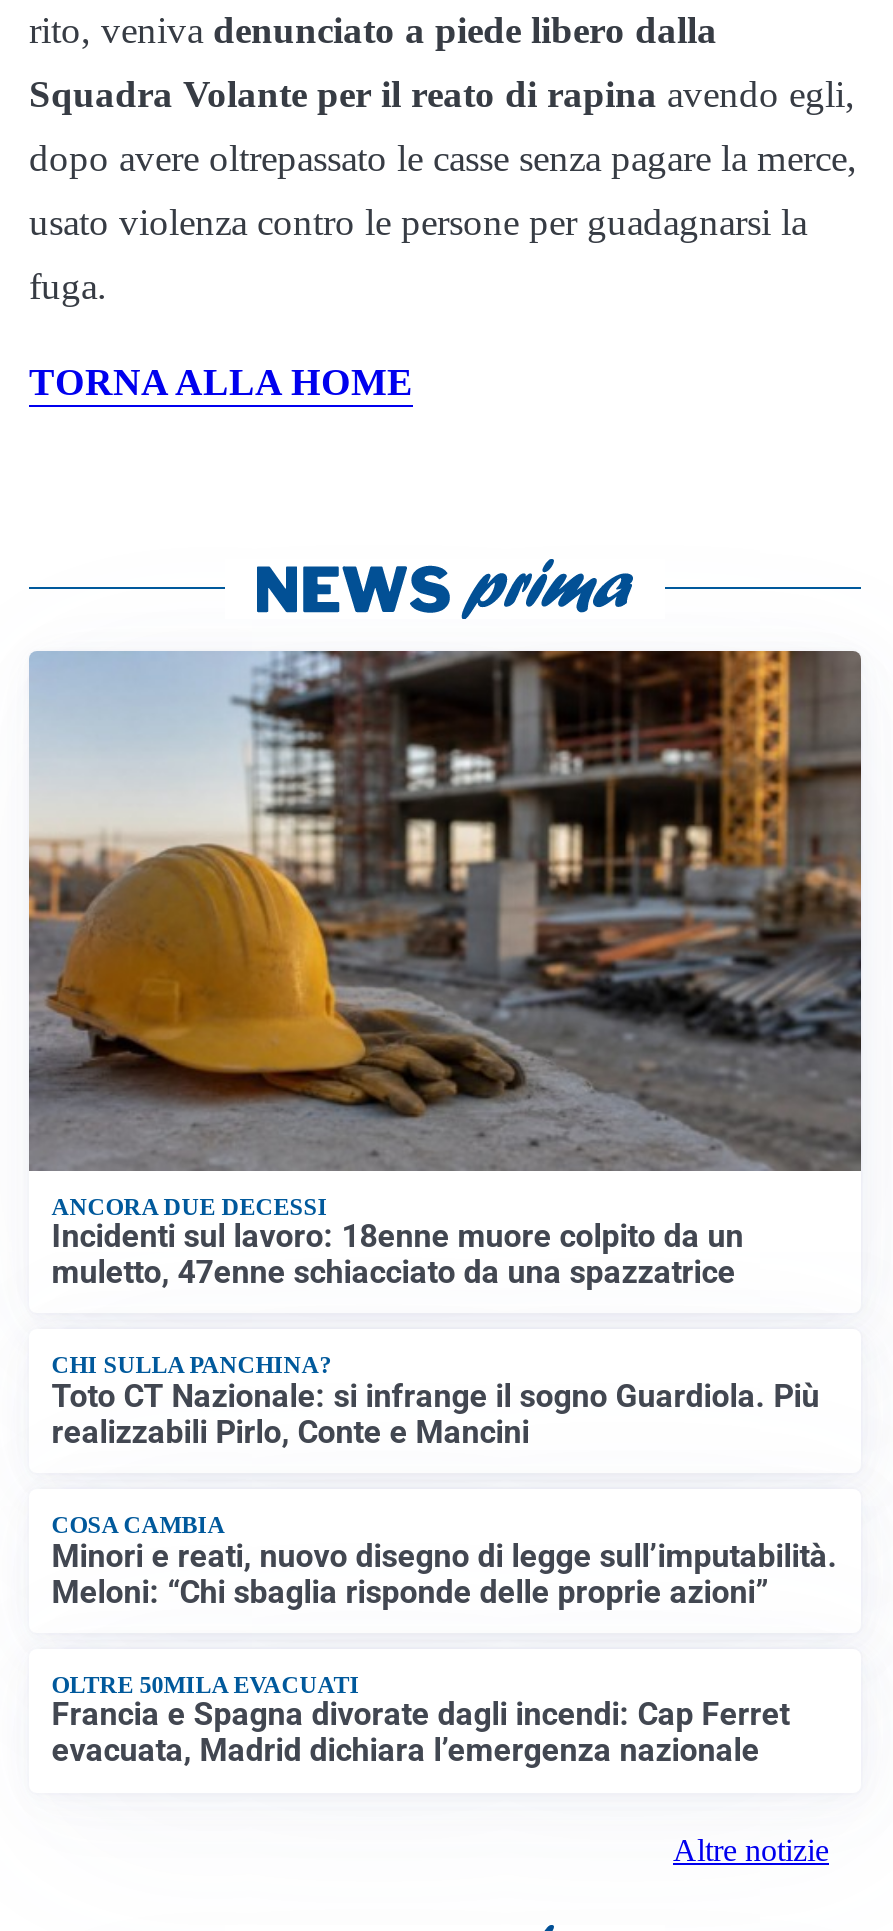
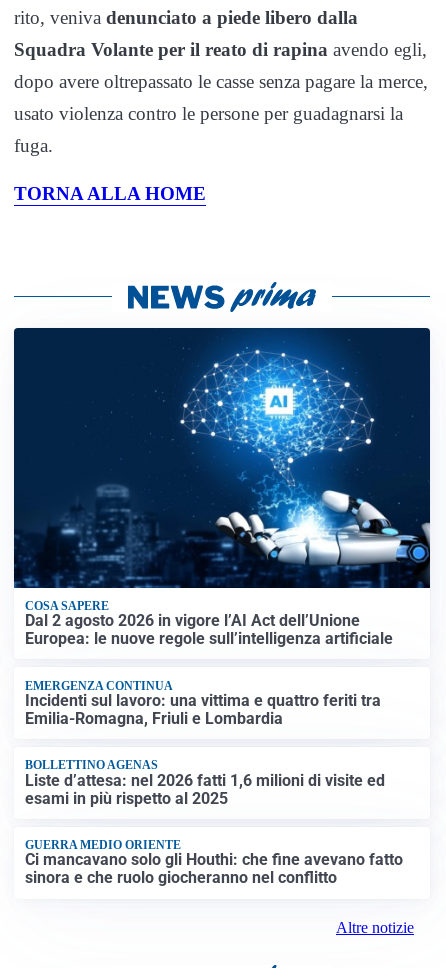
- [image]
- ANCORA DUE DECESSI
- Incidenti sul lavoro: 18enne muore colpito da un
- muletto, 47enne schiacciato da una spazzatrice
+ [image]
+ COSA SAPERE
+ Dal 2 agosto 2026 in vigore l’AI Act dell’Unione
+ Europea: le nuove regole sull’intelligenza artificiale

- CHI SULLA PANCHINA?
- Toto CT Nazionale: si infrange il sogno Guardiola. Più
- realizzabili Pirlo, Conte e Mancini
+ EMERGENZA CONTINUA
+ Incidenti sul lavoro: una vittima e quattro feriti tra
+ Emilia-Romagna, Friuli e Lombardia

- COSA CAMBIA
- Minori e reati, nuovo disegno di legge sull’imputabilità.
- Meloni: “Chi sbaglia risponde delle proprie azioni”
+ BOLLETTINO AGENAS
+ Liste d’attesa: nel 2026 fatti 1,6 milioni di visite ed
+ esami in più rispetto al 2025

- OLTRE 50MILA EVACUATI
- Francia e Spagna divorate dagli incendi: Cap Ferret
- evacuata, Madrid dichiara l’emergenza nazionale
+ GUERRA MEDIO ORIENTE
+ Ci mancavano solo gli Houthi: che fine avevano fatto
+ sinora e che ruolo giocheranno nel conflitto
